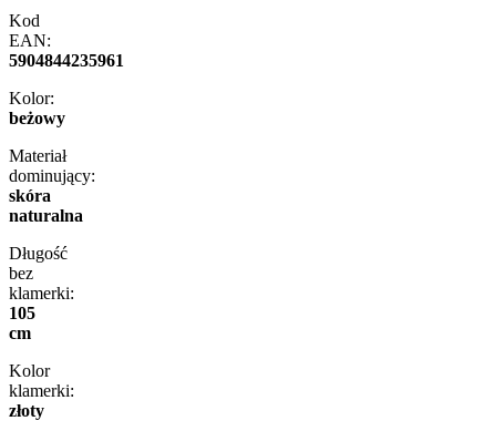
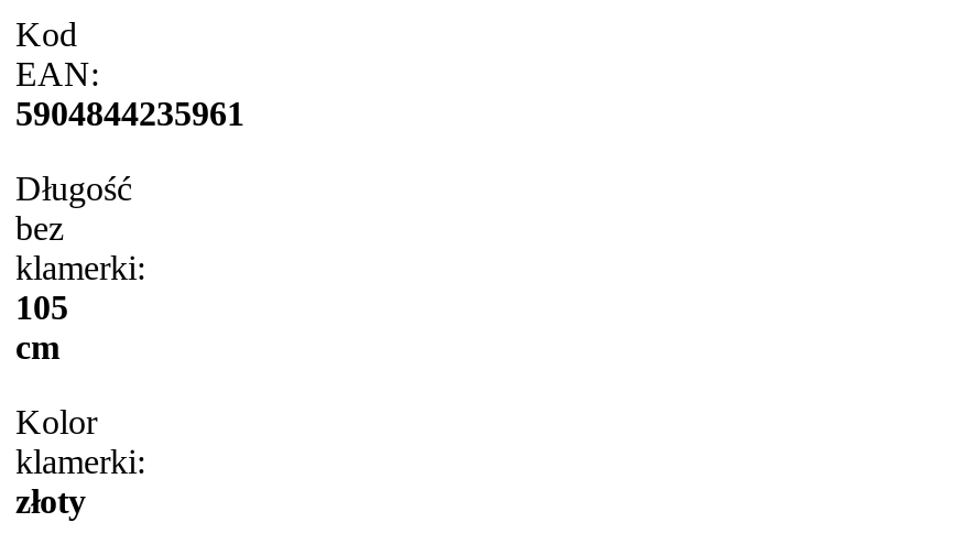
- Kolor:
- beżowy
- Materiał
- dominujący:
- skóra
- naturalna
